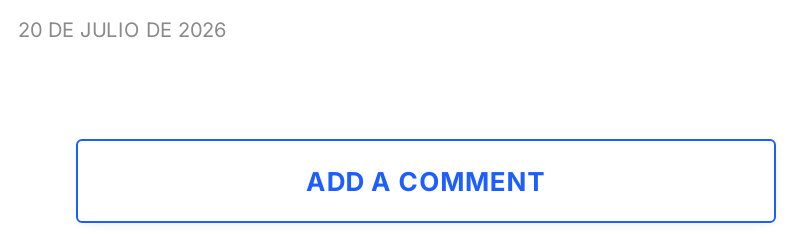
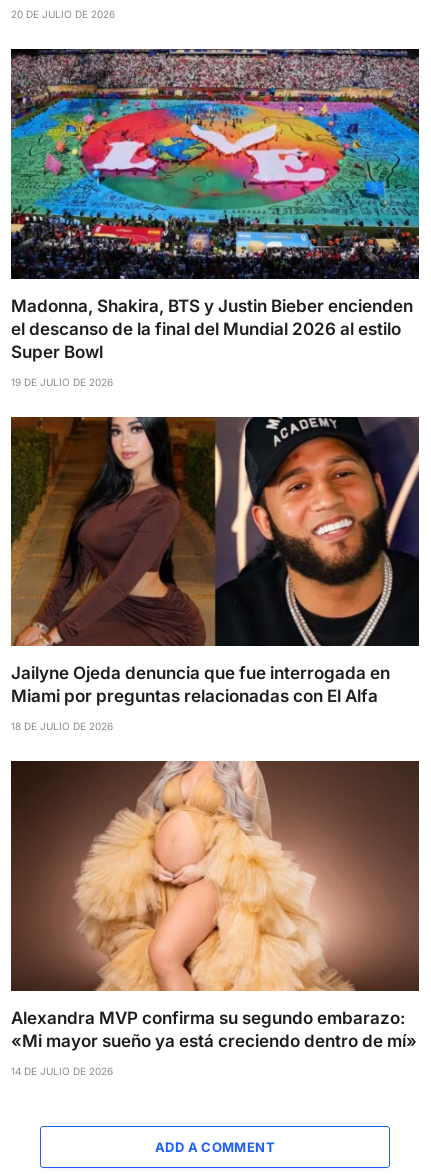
+ [image]
+ Madonna, Shakira, BTS y Justin Bieber encienden
+ el descanso de la final del Mundial 2026 al estilo
+ Super Bowl
+ 19 DE JULIO DE 2026

+ [image]
+ Jailyne Ojeda denuncia que fue interrogada en
+ Miami por preguntas relacionadas con El Alfa
+ 18 DE JULIO DE 2026

+ [image]
+ Alexandra MVP confirma su segundo embarazo:
+ «Mi mayor sueño ya está creciendo dentro de mí»
+ 14 DE JULIO DE 2026
